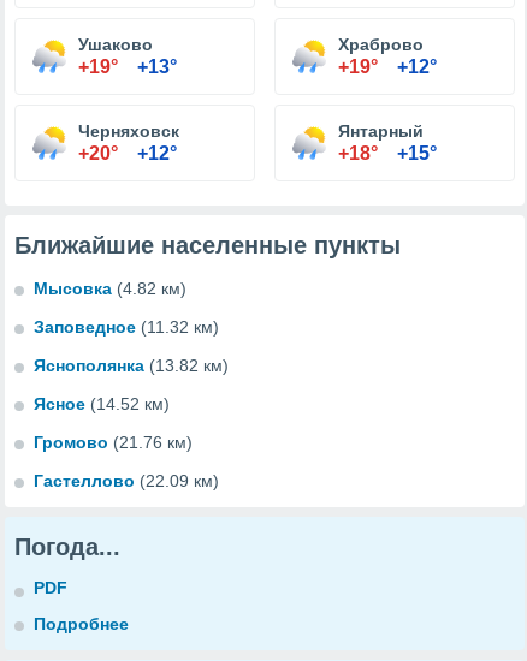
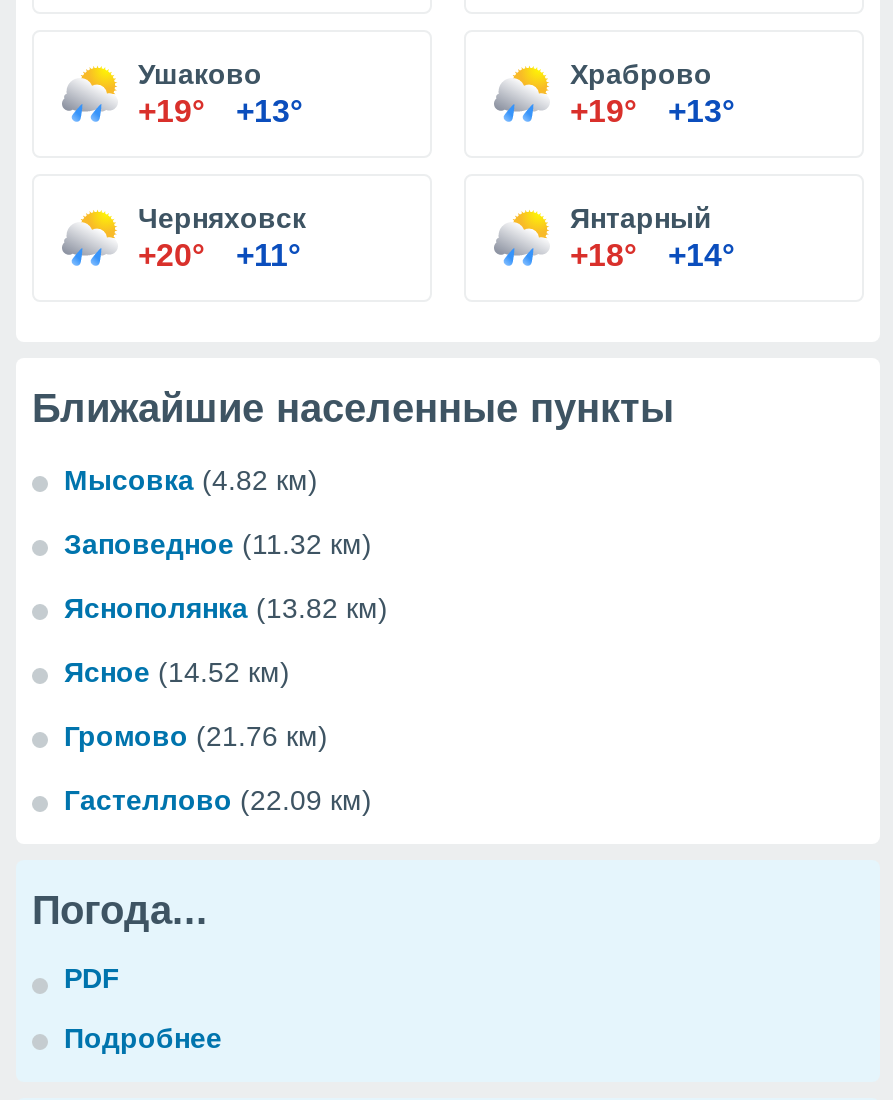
- +19° +12°
+ +19° +13°

- +20° +12°
+ +20° +11°

- +18° +15°
+ +18° +14°
